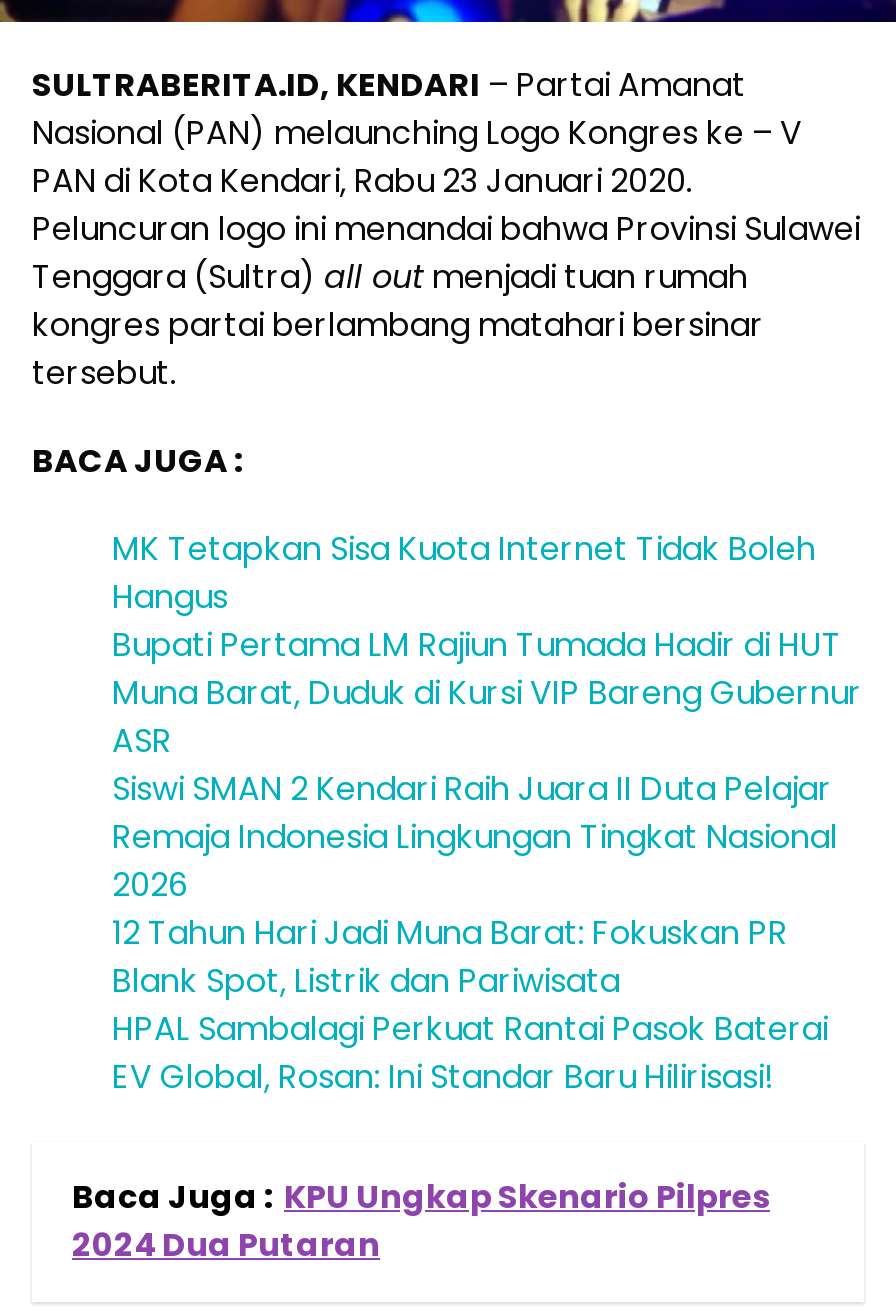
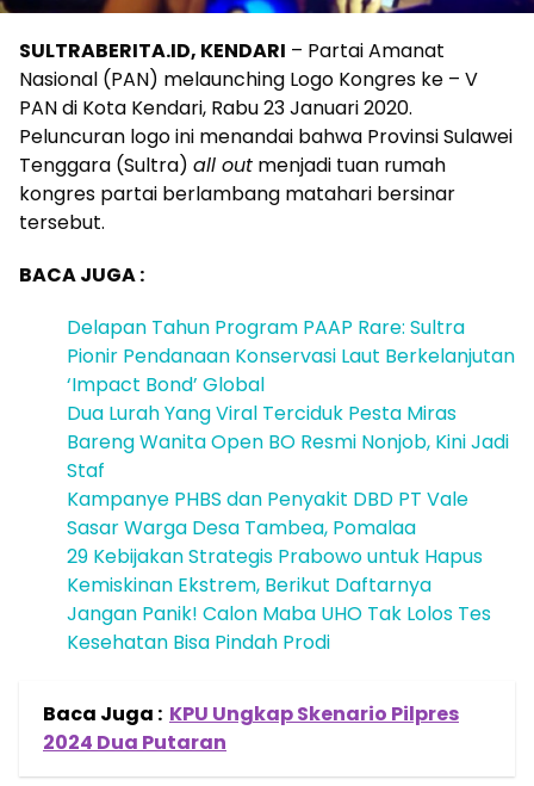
- MK Tetapkan Sisa Kuota Internet Tidak Boleh
- Hangus
- Bupati Pertama LM Rajiun Tumada Hadir di HUT
- Muna Barat, Duduk di Kursi VIP Bareng Gubernur
- ASR
- Siswi SMAN 2 Kendari Raih Juara II Duta Pelajar
- Remaja Indonesia Lingkungan Tingkat Nasional
- 2026
- 12 Tahun Hari Jadi Muna Barat: Fokuskan PR
- Blank Spot, Listrik dan Pariwisata
- HPAL Sambalagi Perkuat Rantai Pasok Baterai
- EV Global, Rosan: Ini Standar Baru Hilirisasi!
+ Delapan Tahun Program PAAP Rare: Sultra
+ Pionir Pendanaan Konservasi Laut Berkelanjutan
+ ‘Impact Bond’ Global
+ Dua Lurah Yang Viral Terciduk Pesta Miras
+ Bareng Wanita Open BO Resmi Nonjob, Kini Jadi
+ Staf
+ Kampanye PHBS dan Penyakit DBD PT Vale
+ Sasar Warga Desa Tambea, Pomalaa
+ 29 Kebijakan Strategis Prabowo untuk Hapus
+ Kemiskinan Ekstrem, Berikut Daftarnya
+ Jangan Panik! Calon Maba UHO Tak Lolos Tes
+ Kesehatan Bisa Pindah Prodi
